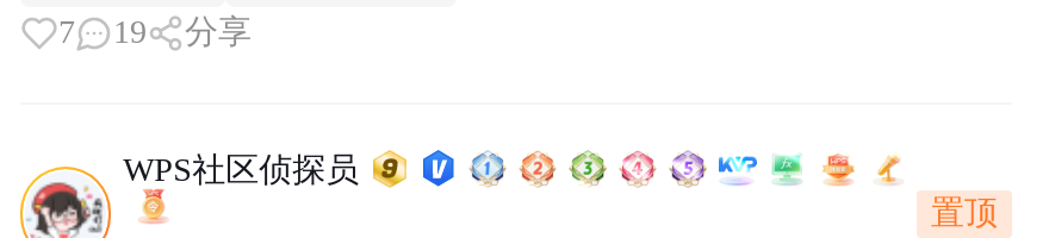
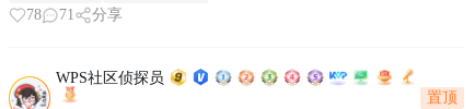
- 7
+ 78

- 19
+ 71
